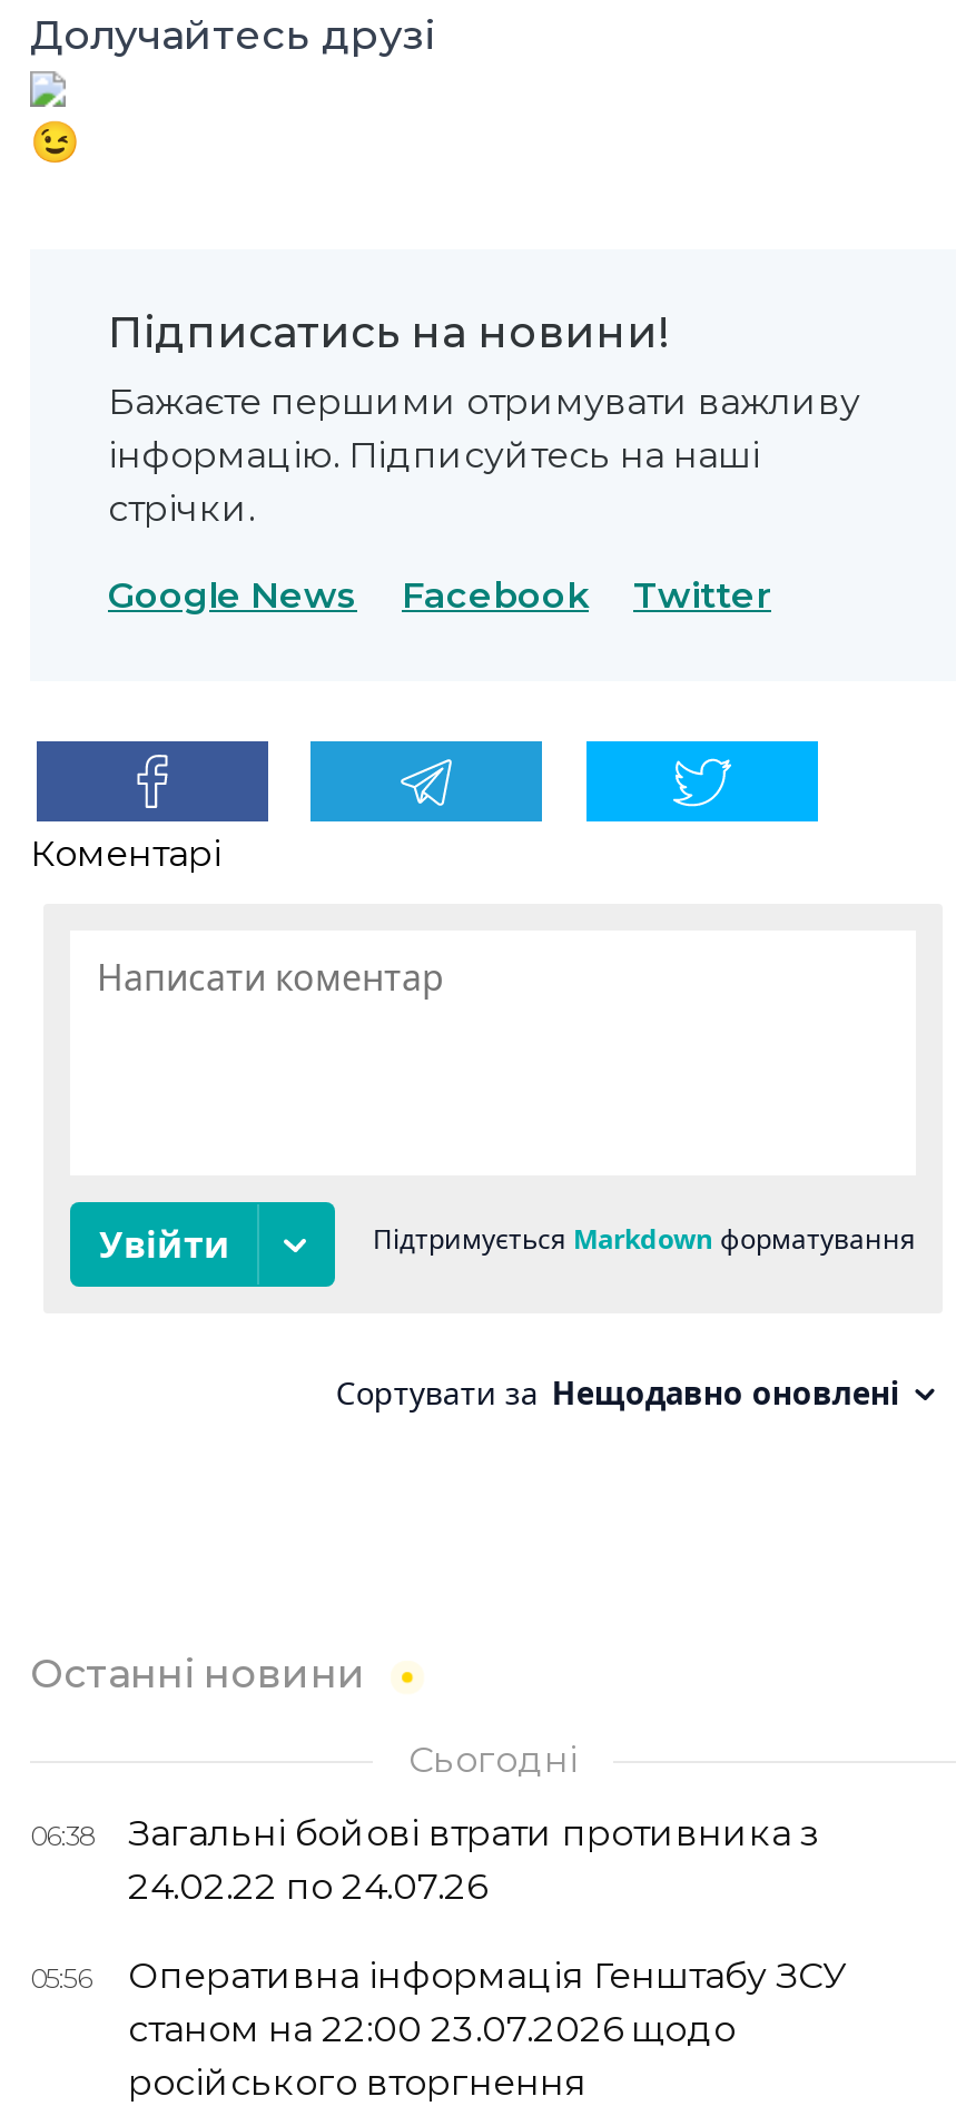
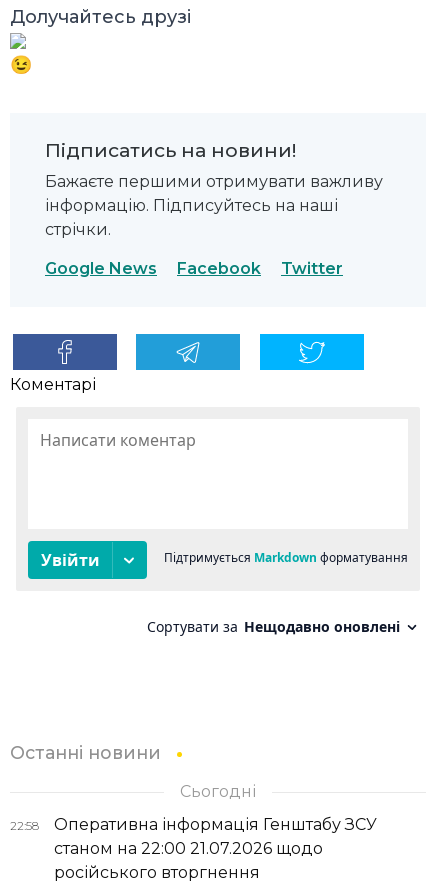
- 06:38
- Загальні бойові втрати противника з
- 24.02.22 по 24.07.26
- 05:56
+ 22:58

- станом на 22:00 23.07.2026 щодо
+ станом на 22:00 21.07.2026 щодо
